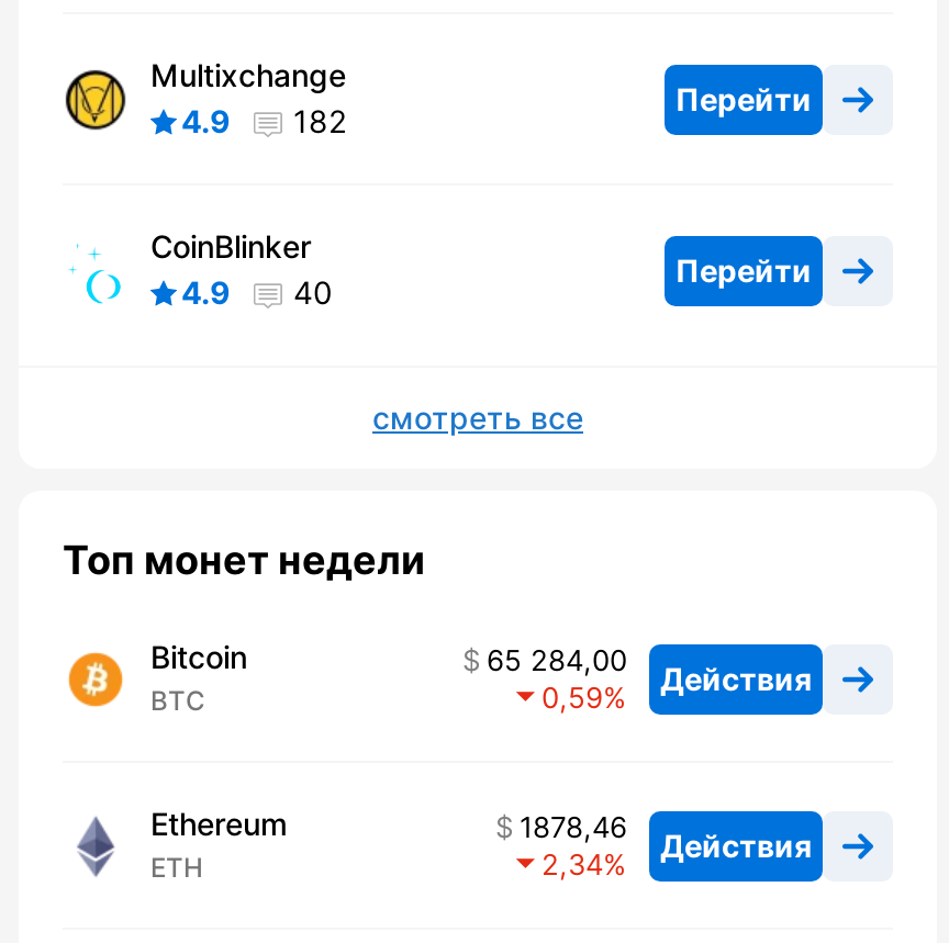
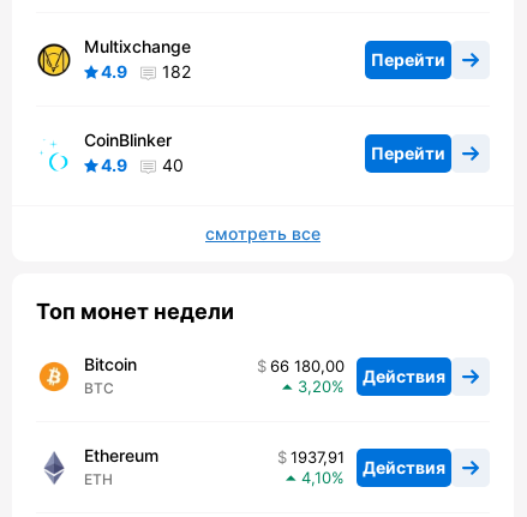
- 65 284,00 Действия
+ 66 180,00 Действия

- 0,59
+ 3,20

- 1878,46 Действия
+ 1937,91 Действия

- 2,34
+ 4,10
